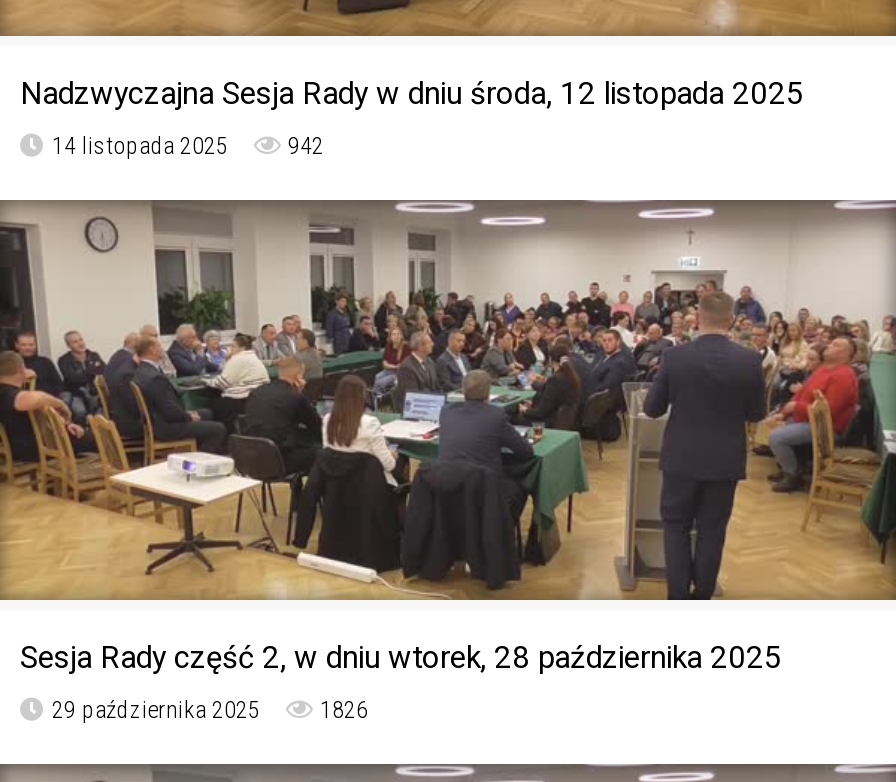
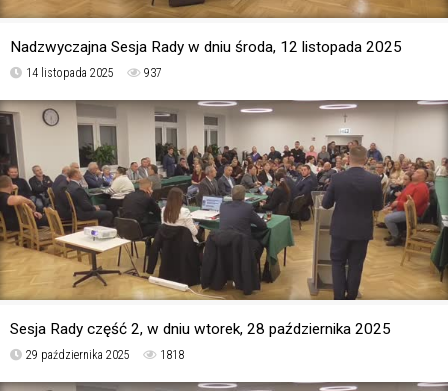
- 14 listopada 2025 942
+ 14 listopada 2025 937

- 29 października 2025 1826
+ 29 października 2025 1818
